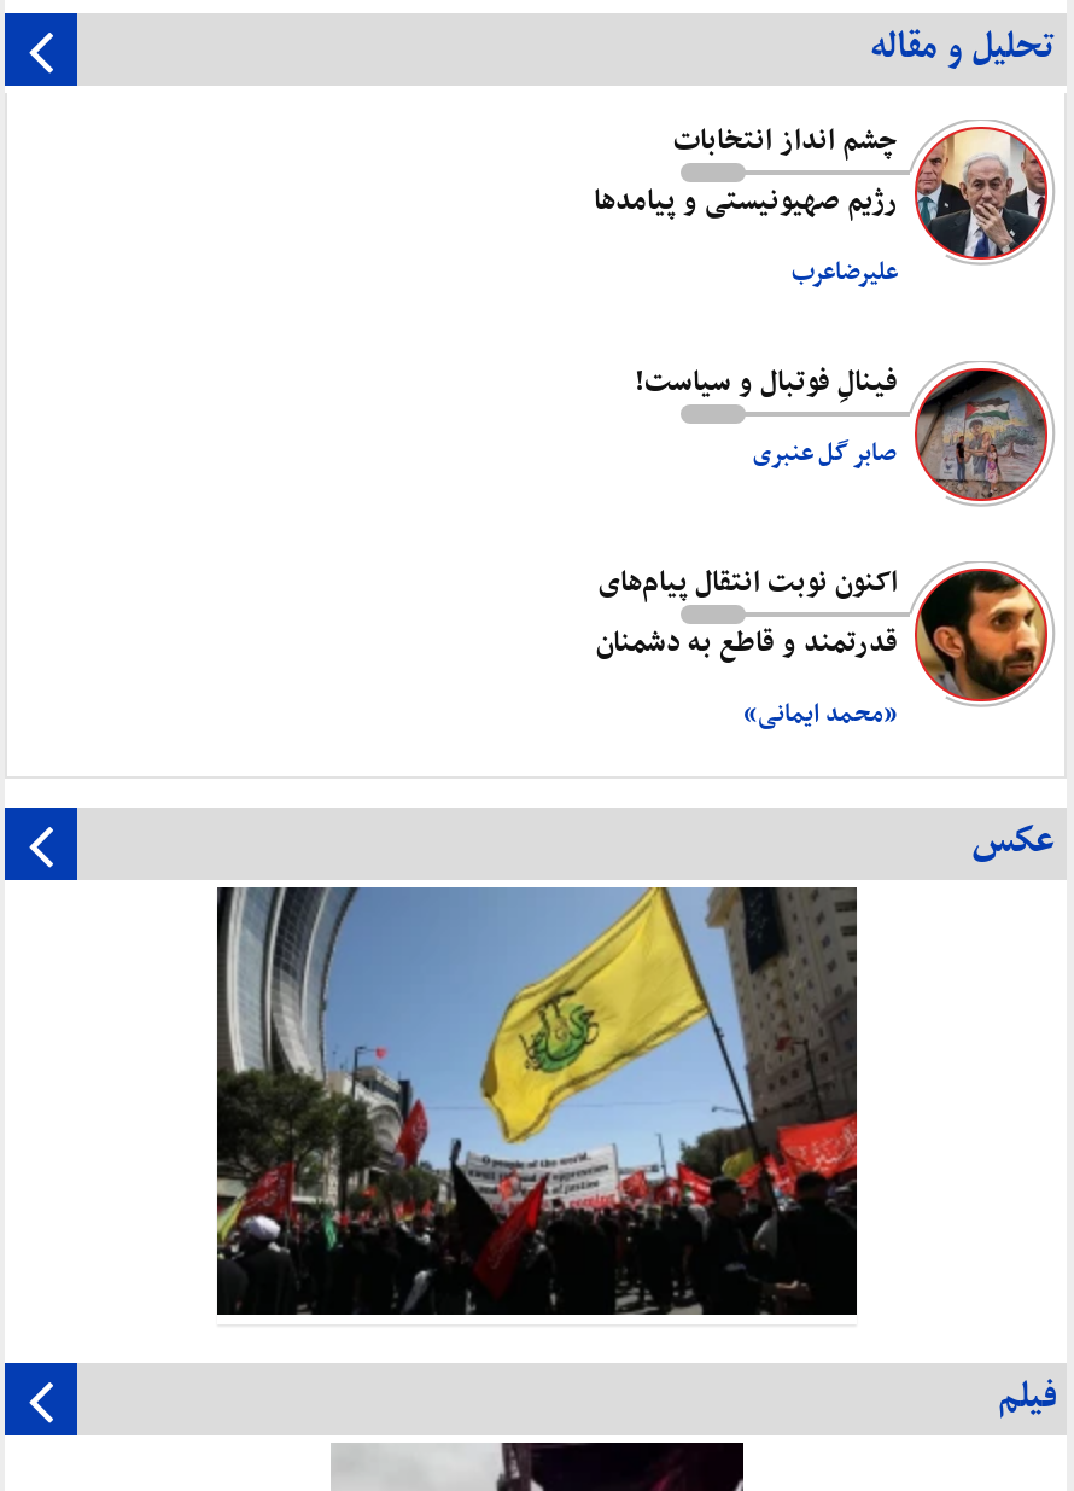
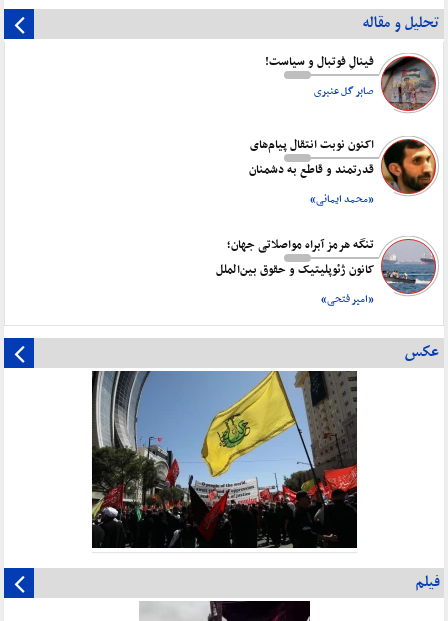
- [image]
- چشم انداز انتخابات
- رژیم صهیونیستی و پیامدها
- علیرضاعرب

moved up: [image] | فینالِ فوتبال و سیاست! | صابر گل عنبری | قدرتمند و قاطع به دشمنان | «محمد ایمانی»

+ [image]
+ تنگه هرمز آبراه مواصلاتی جهان؛
+ کانون ژئوپلیتیک و حقوق بین‌الملل
+ «امیر فتحی»
